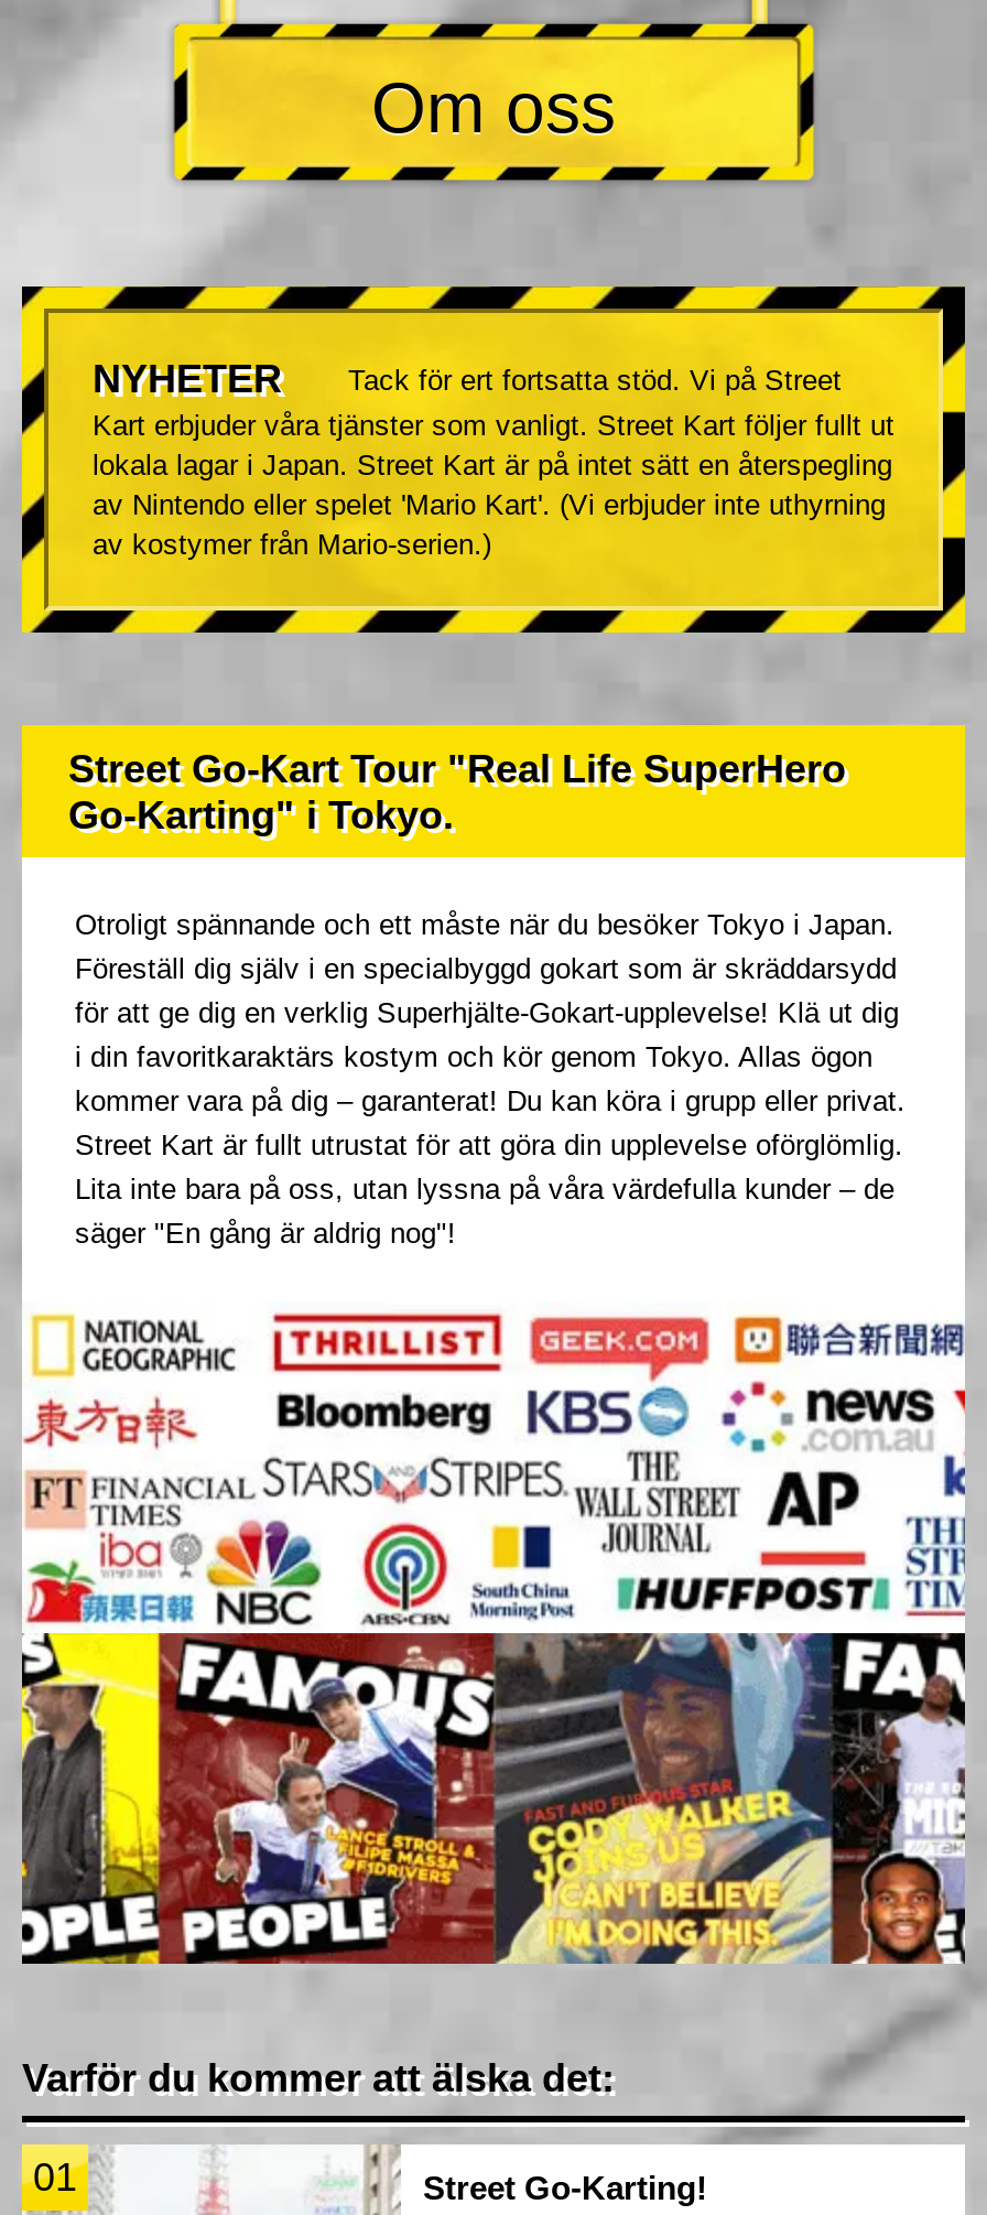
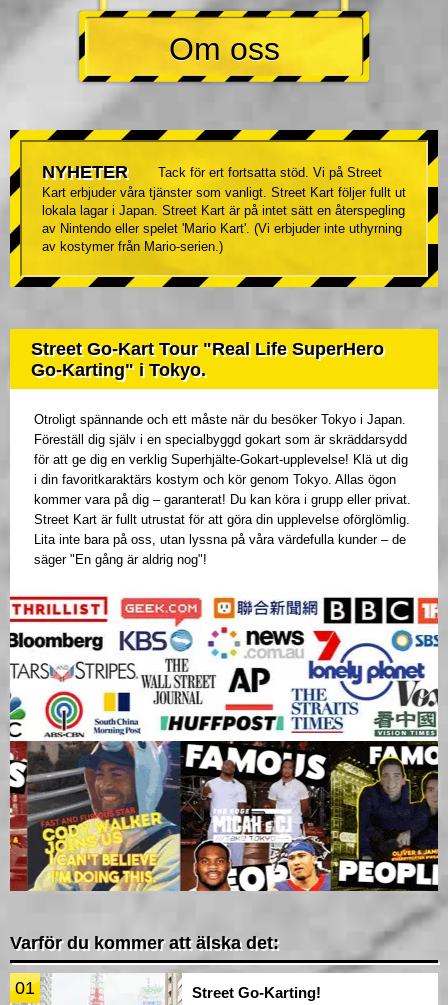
- [image]
+ [image]
